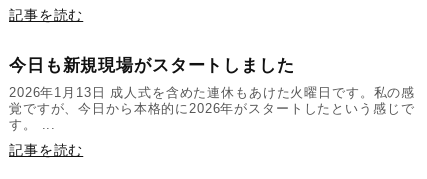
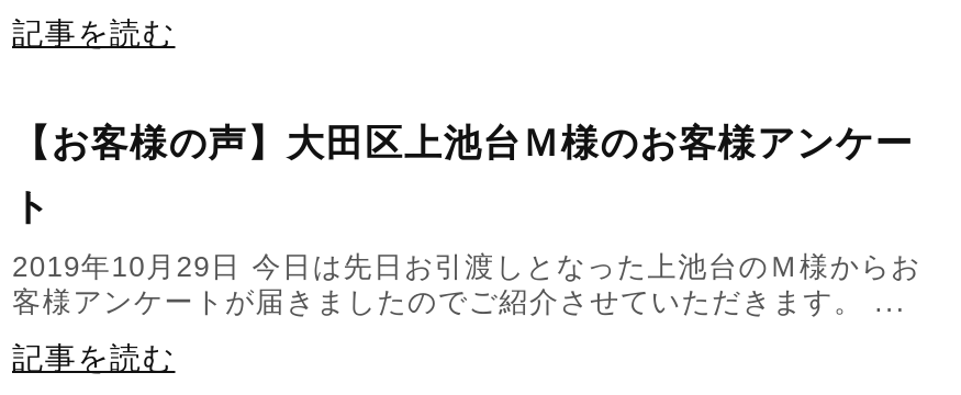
- 今日も新規現場がスタートしました
- 2026年1月13日 成人式を含めた連休もあけた火曜日です。私の感
- 覚ですが、今日から本格的に2026年がスタートしたという感じで
- す。 ...
+ 【お客様の声】大田区上池台Ｍ様のお客様アンケー
+ ト
+ 2019年10月29日 今日は先日お引渡しとなった上池台のＭ様からお
+ 客様アンケートが届きましたのでご紹介させていただきます。 ...
